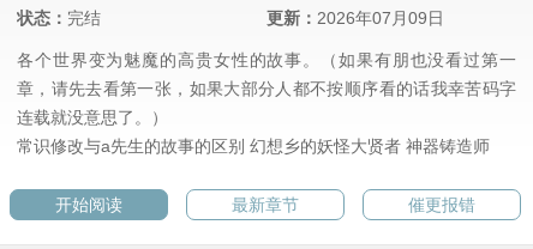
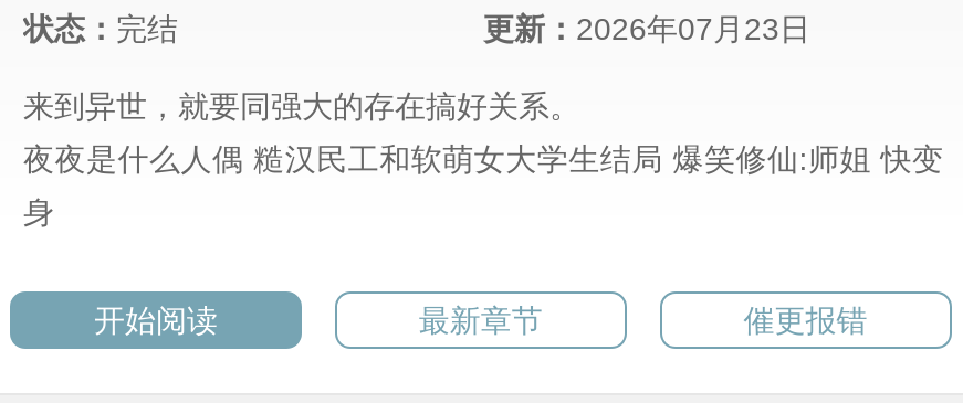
- 更新：2026年07月09日
- 各个世界变为魅魔的高贵女性的故事。（如果有朋也没看过第一
- 章，请先去看第一张，如果大部分人都不按顺序看的话我幸苦码字
- 连载就没意思了。）
- 常识修改与a先生的故事的区别 幻想乡的妖怪大贤者 神器铸造师
+ 更新：2026年07月23日
+ 来到异世，就要同强大的存在搞好关系。
+ 夜夜是什么人偶 糙汉民工和软萌女大学生结局 爆笑修仙:师姐 快变
+ 身
